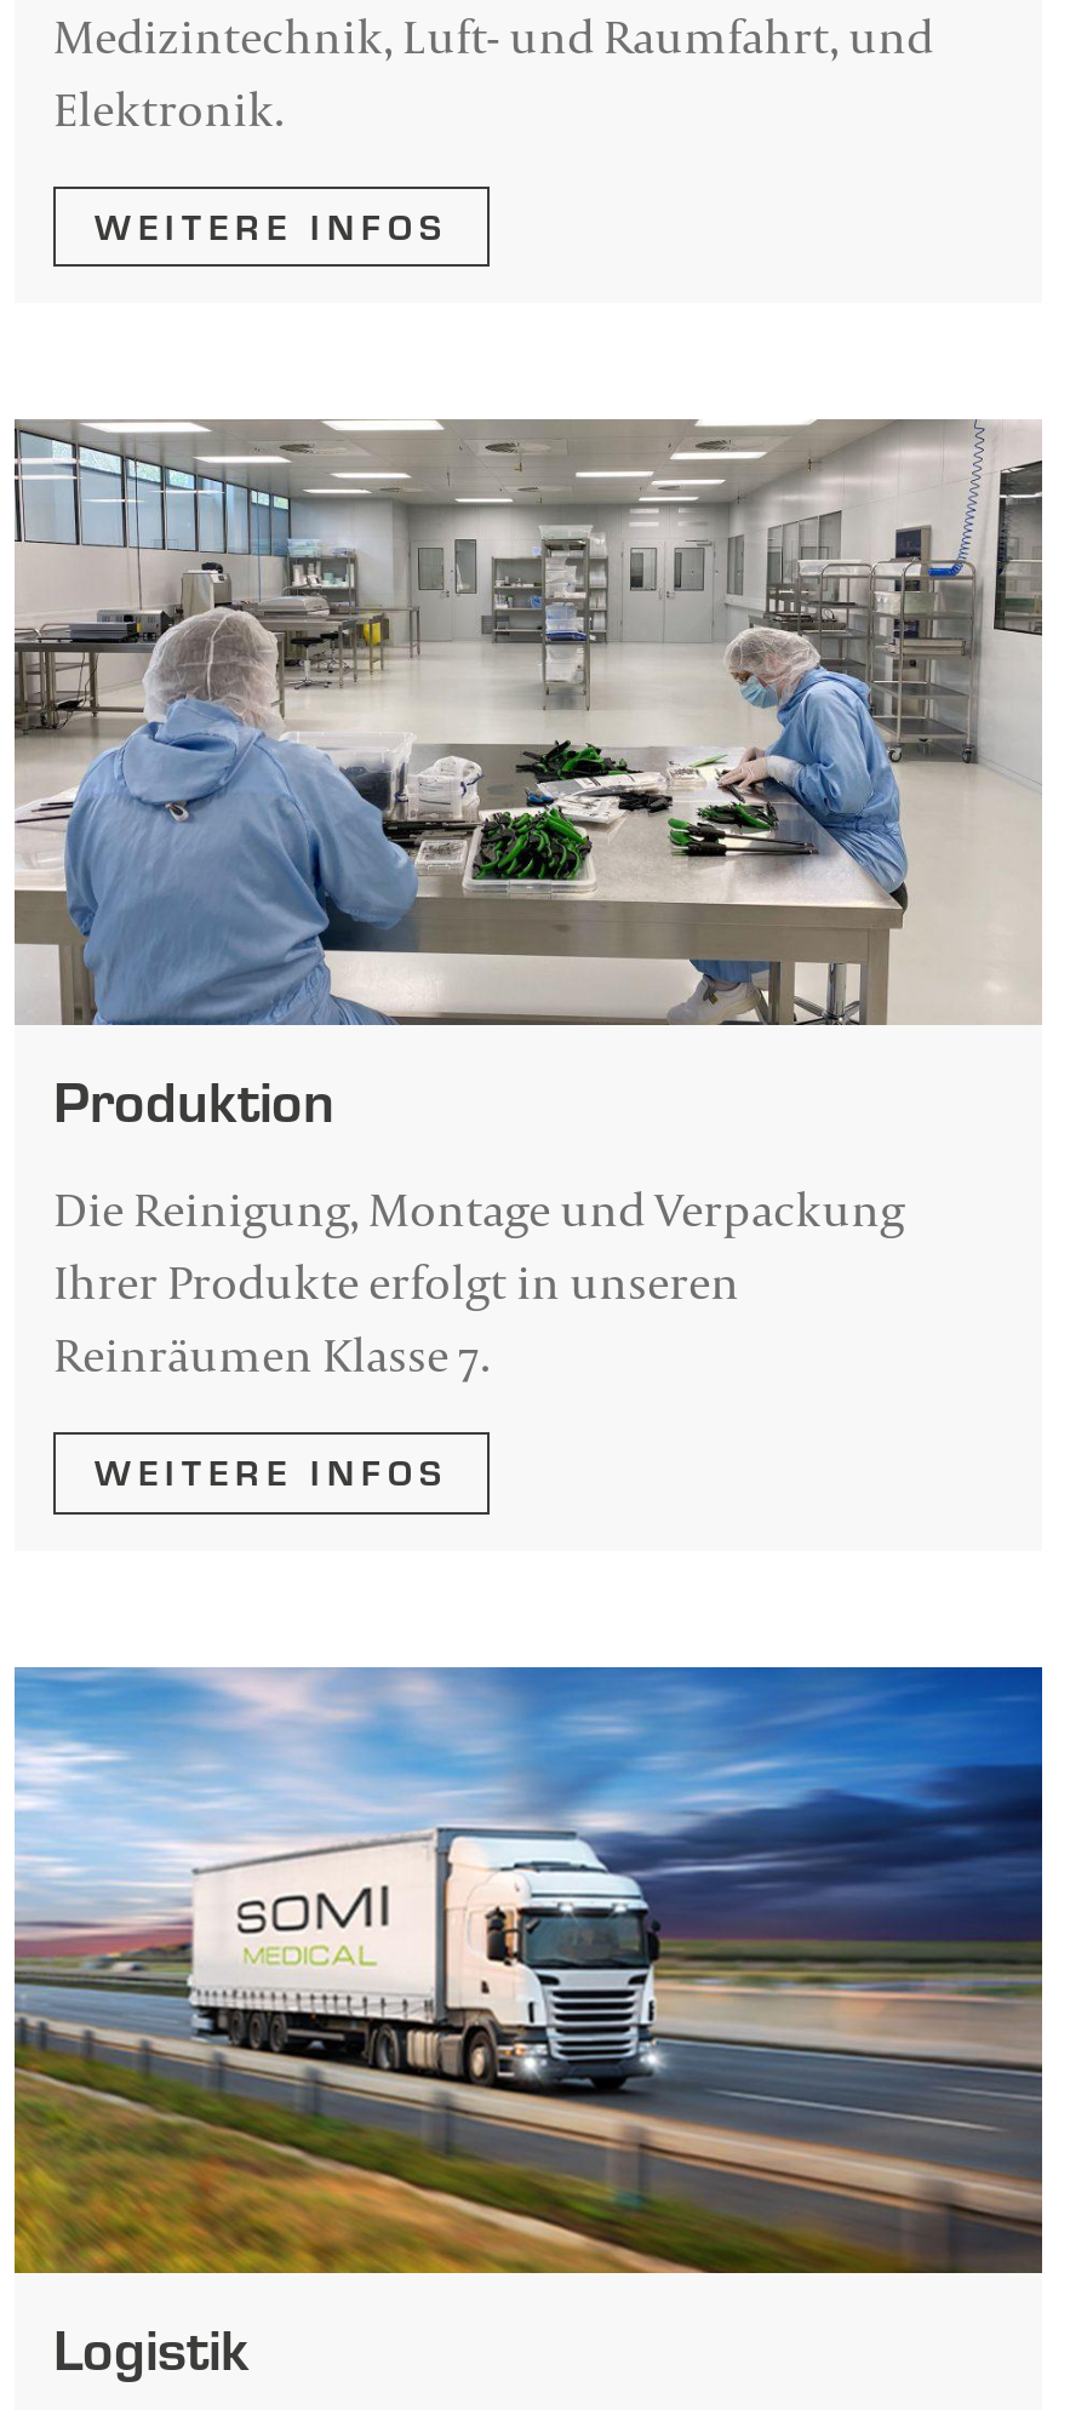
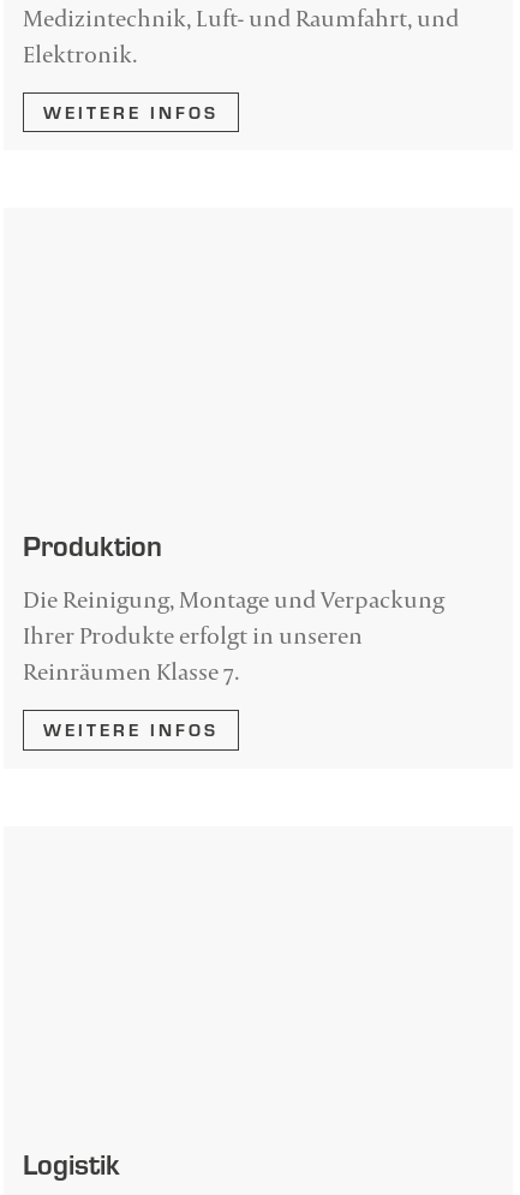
- [image]

- [image]
